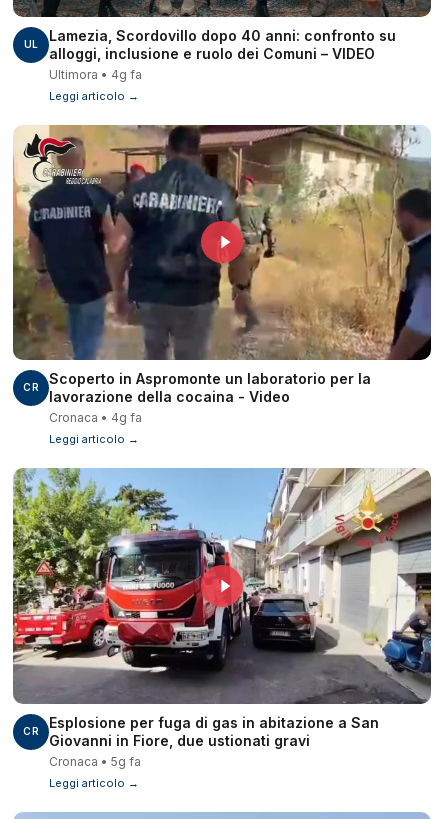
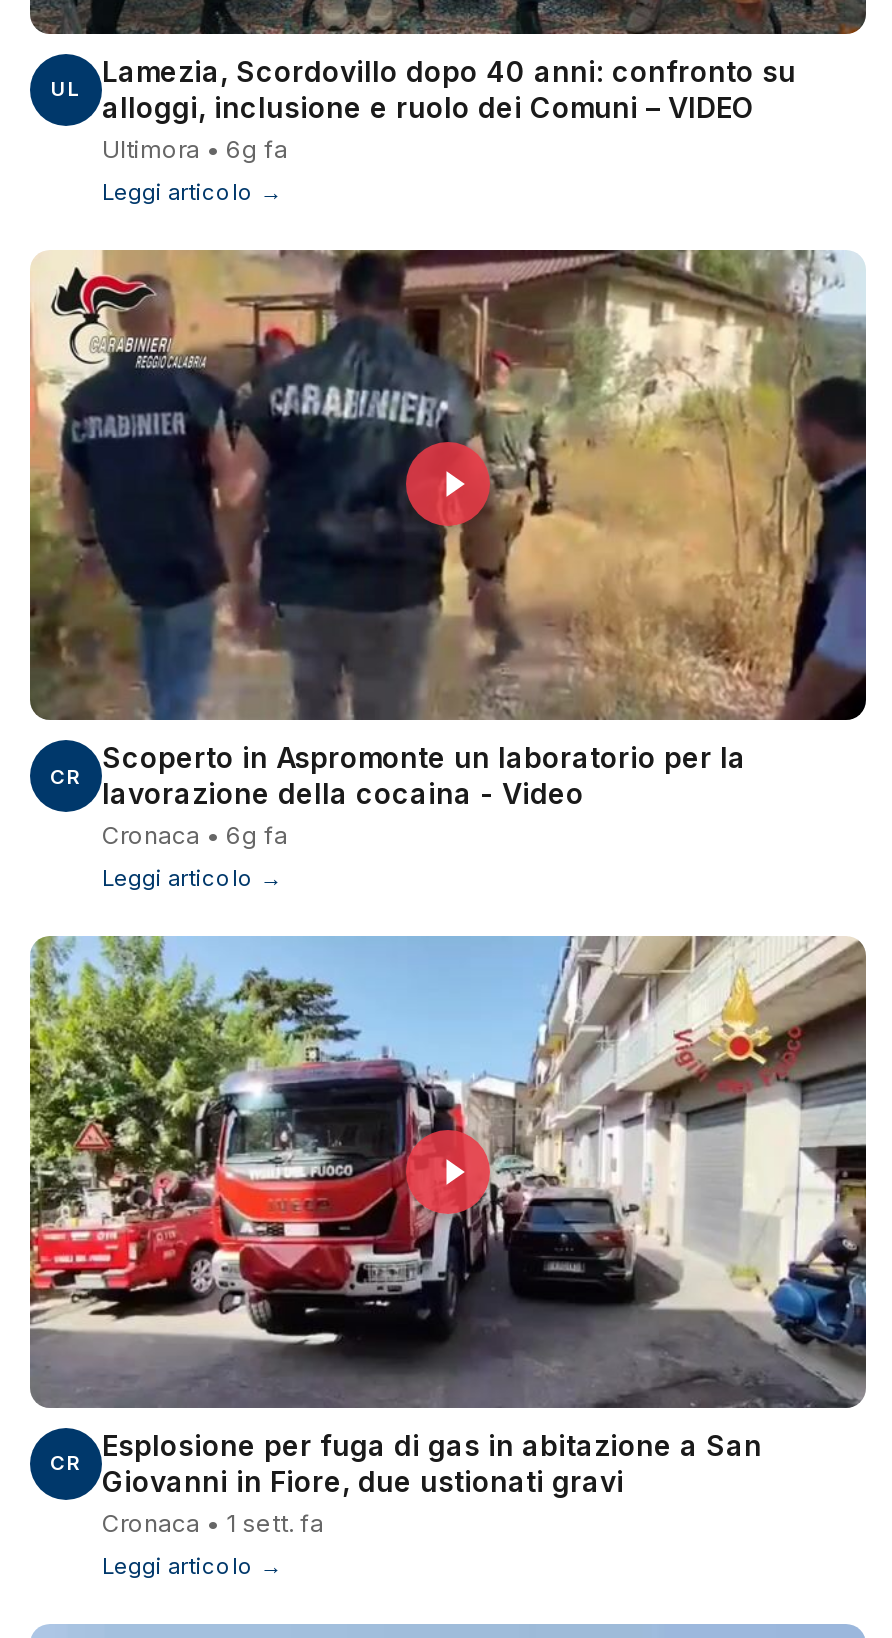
- Ultimora • 4g fa
+ Ultimora • 6g fa

- Cronaca • 4g fa
+ Cronaca • 6g fa

- Cronaca • 5g fa
+ Cronaca • 1 sett. fa
